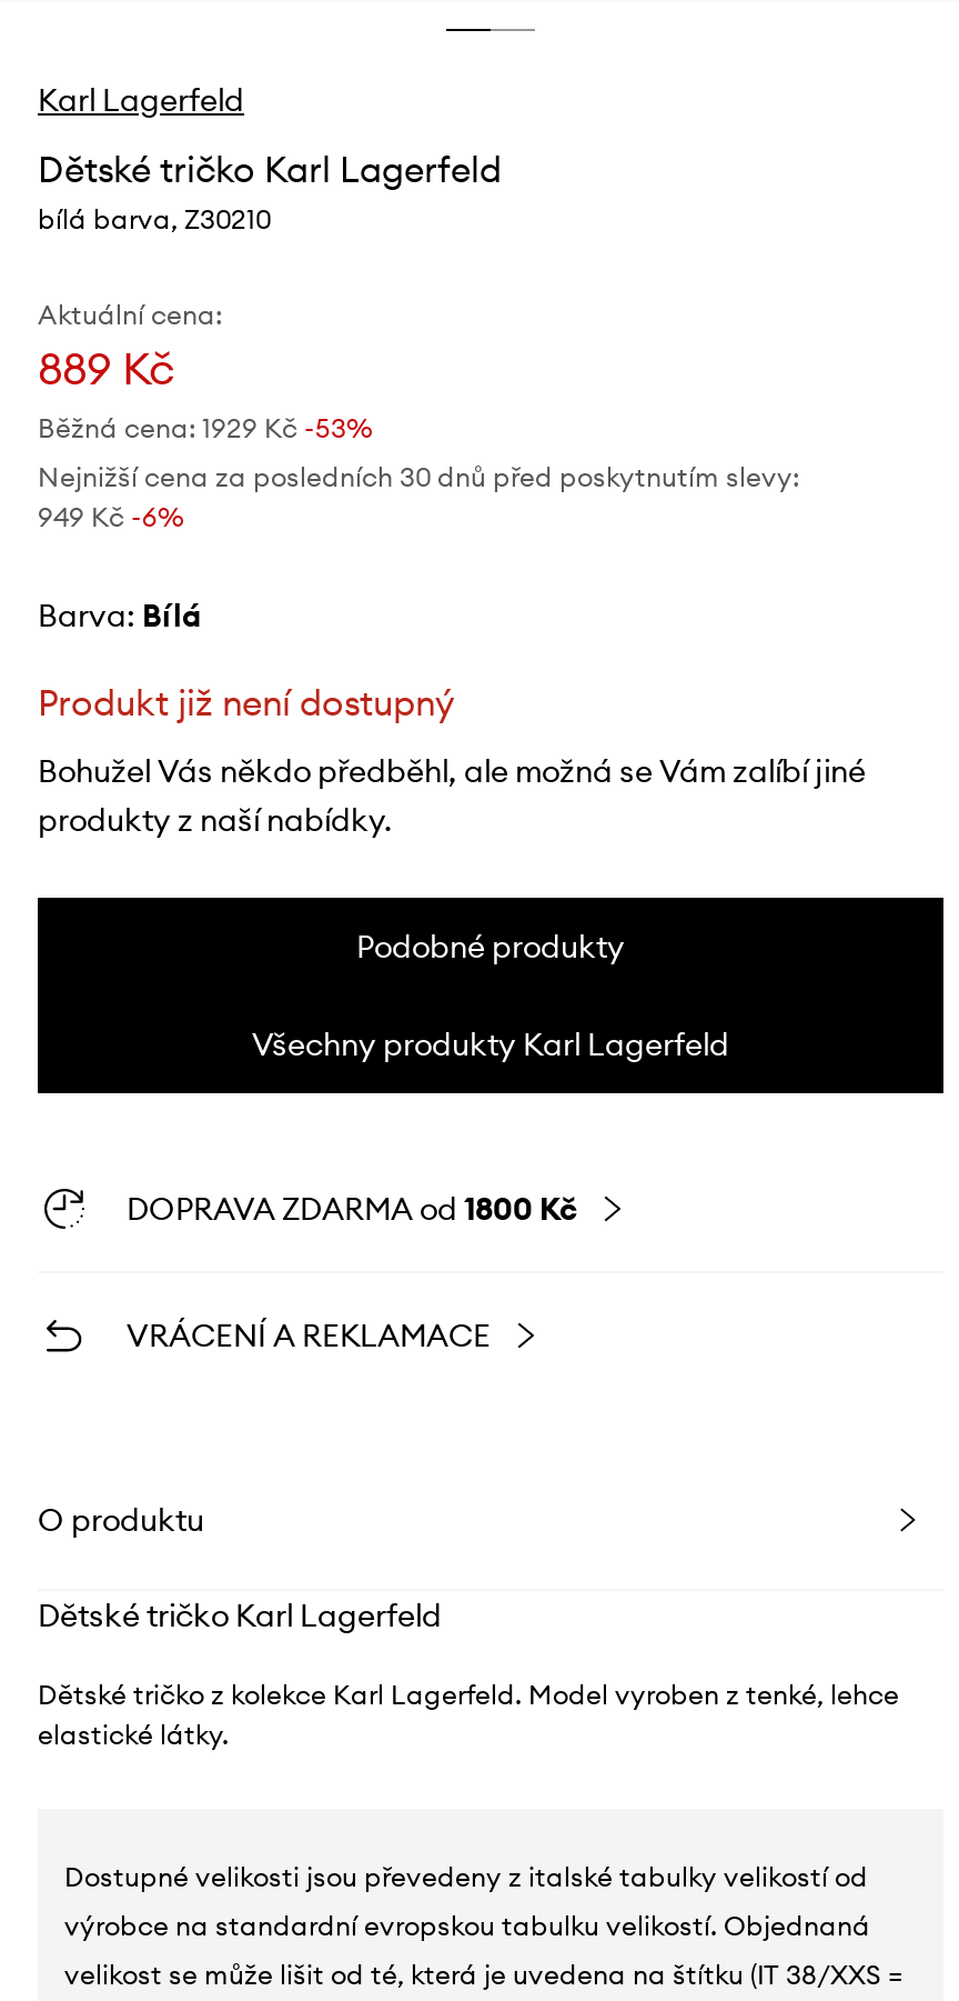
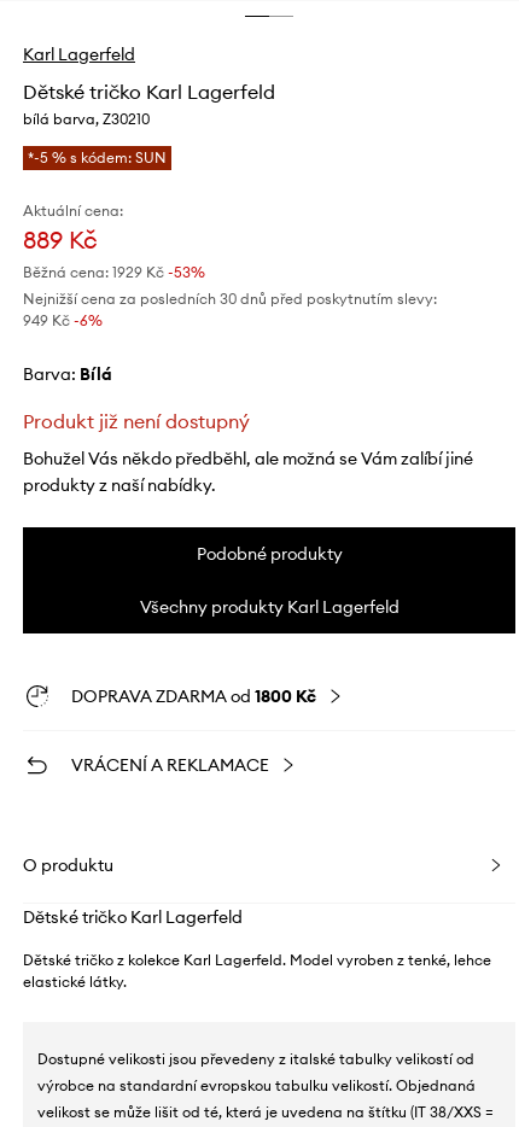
+ *-5 % s kódem: SUN
